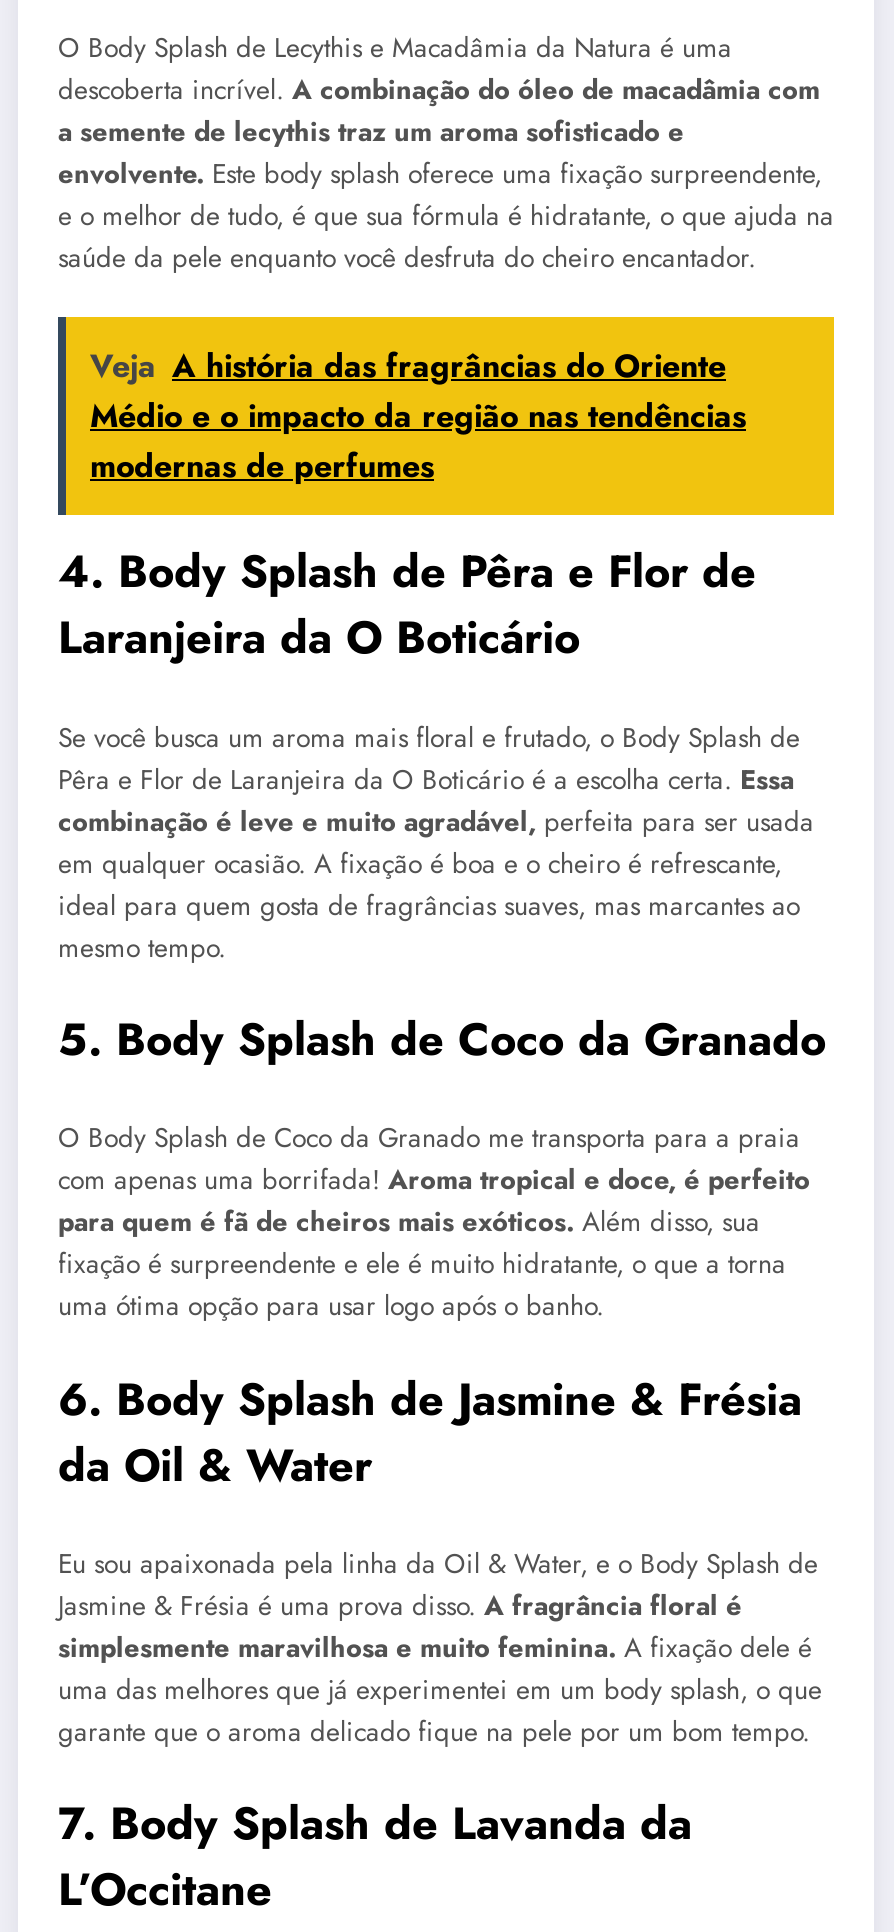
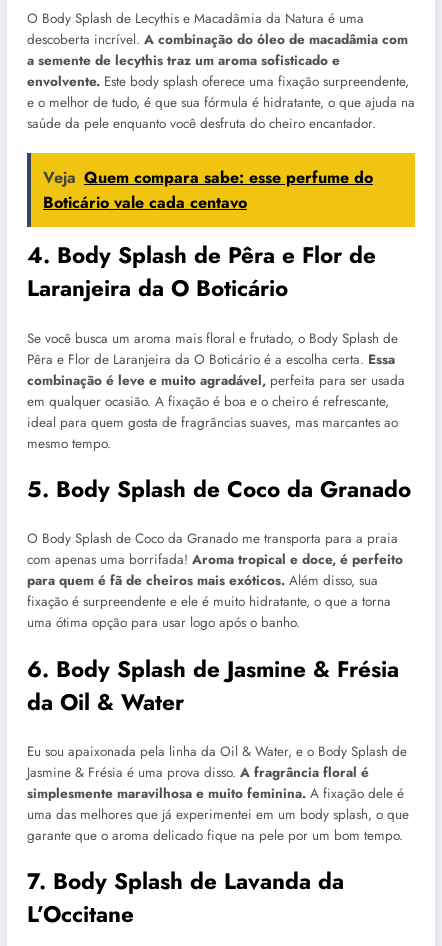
- Veja A história das fragrâncias do Oriente
- Médio e o impacto da região nas tendências
- modernas de perfumes
+ Veja Quem compara sabe: esse perfume do
+ Boticário vale cada centavo
